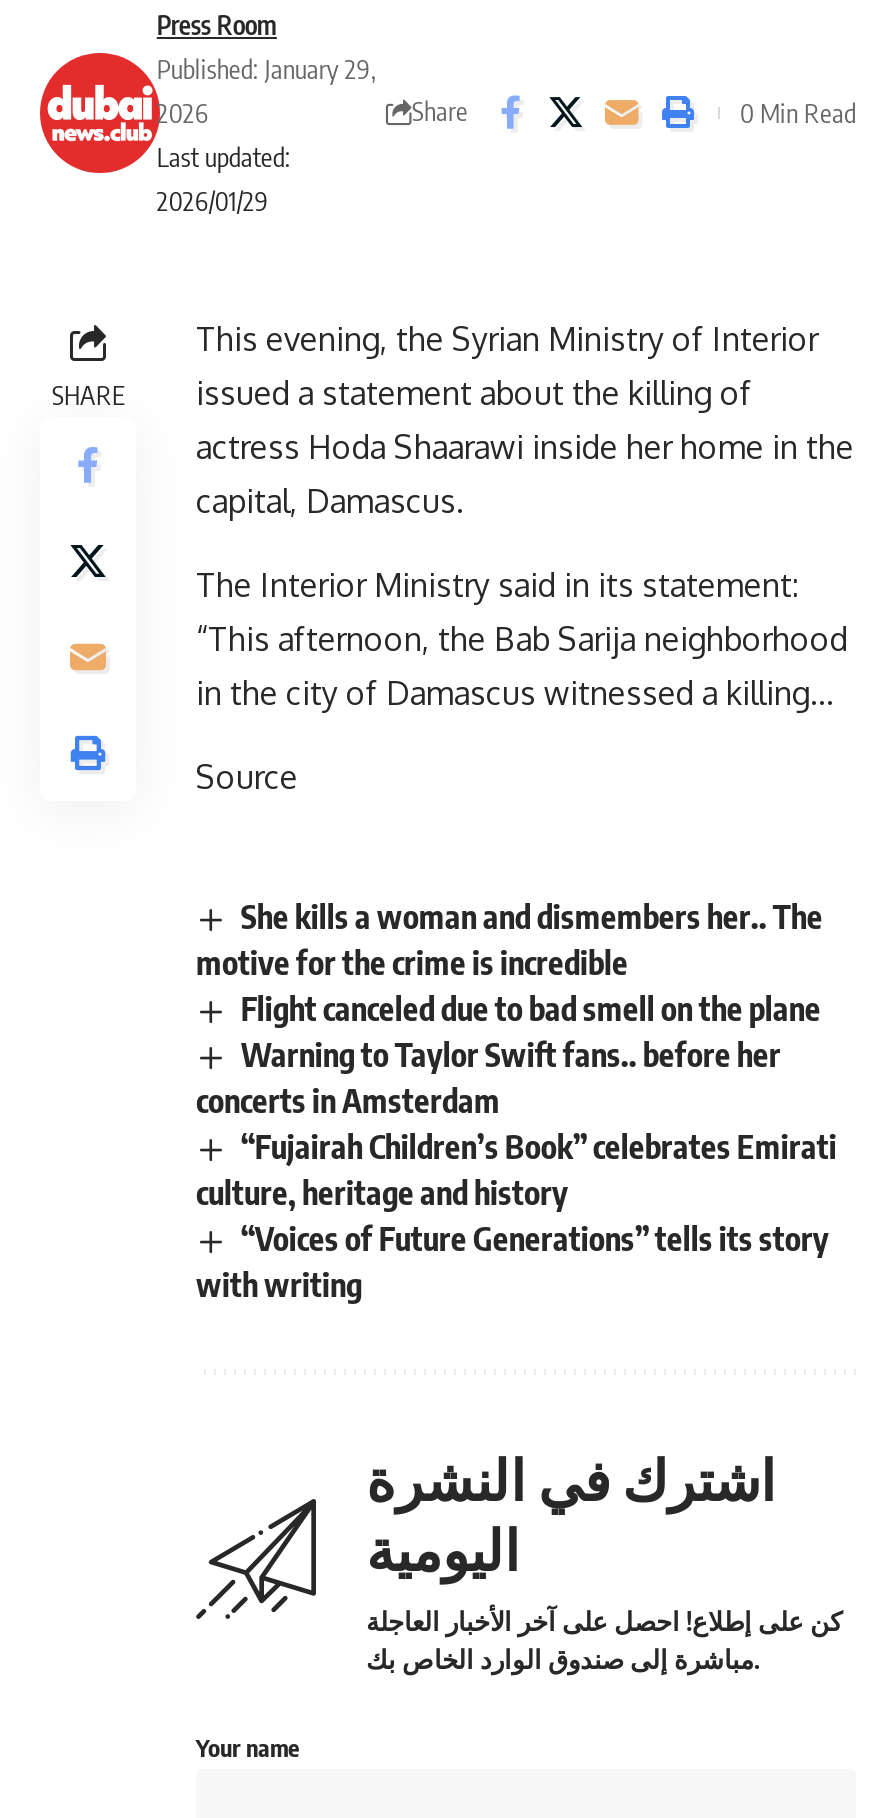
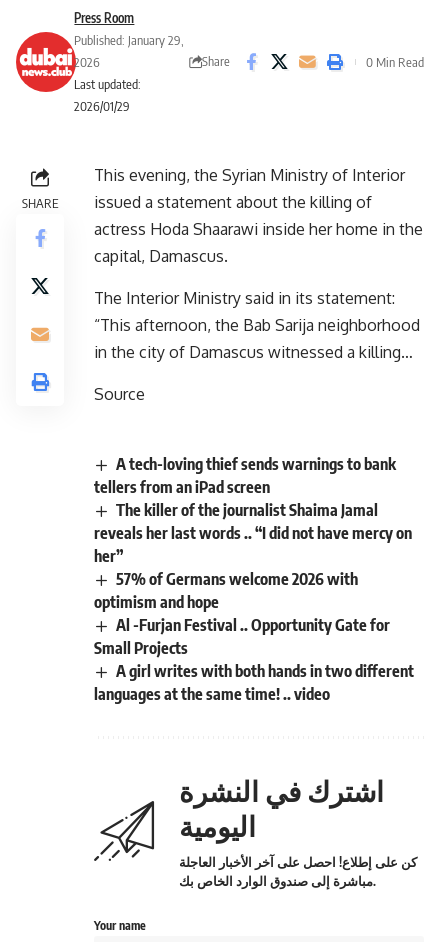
- She kills a woman and dismembers her.. The
- motive for the crime is incredible
- Flight canceled due to bad smell on the plane
- Warning to Taylor Swift fans.. before her
- concerts in Amsterdam
- “Fujairah Children’s Book” celebrates Emirati
- culture, heritage and history
- “Voices of Future Generations” tells its story
- with writing
+ A tech-loving thief sends warnings to bank
+ tellers from an iPad screen
+ The killer of the journalist Shaima Jamal
+ reveals her last words .. “I did not have mercy on
+ her”
+ 57% of Germans welcome 2026 with
+ optimism and hope
+ Al -Furjan Festival .. Opportunity Gate for
+ Small Projects
+ A girl writes with both hands in two different
+ languages at the same time! .. video
